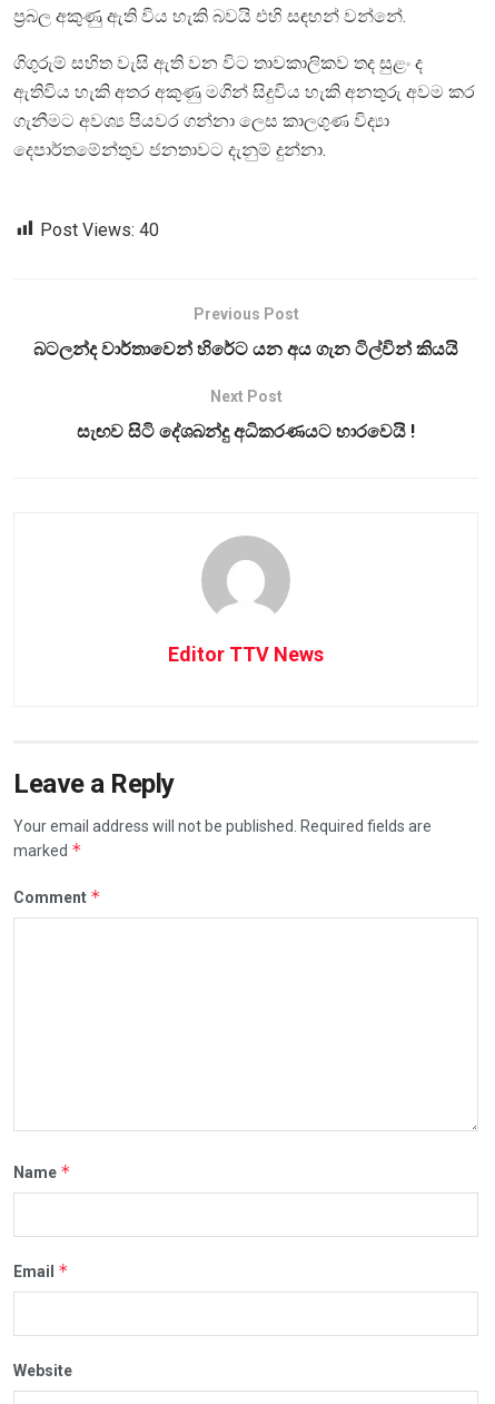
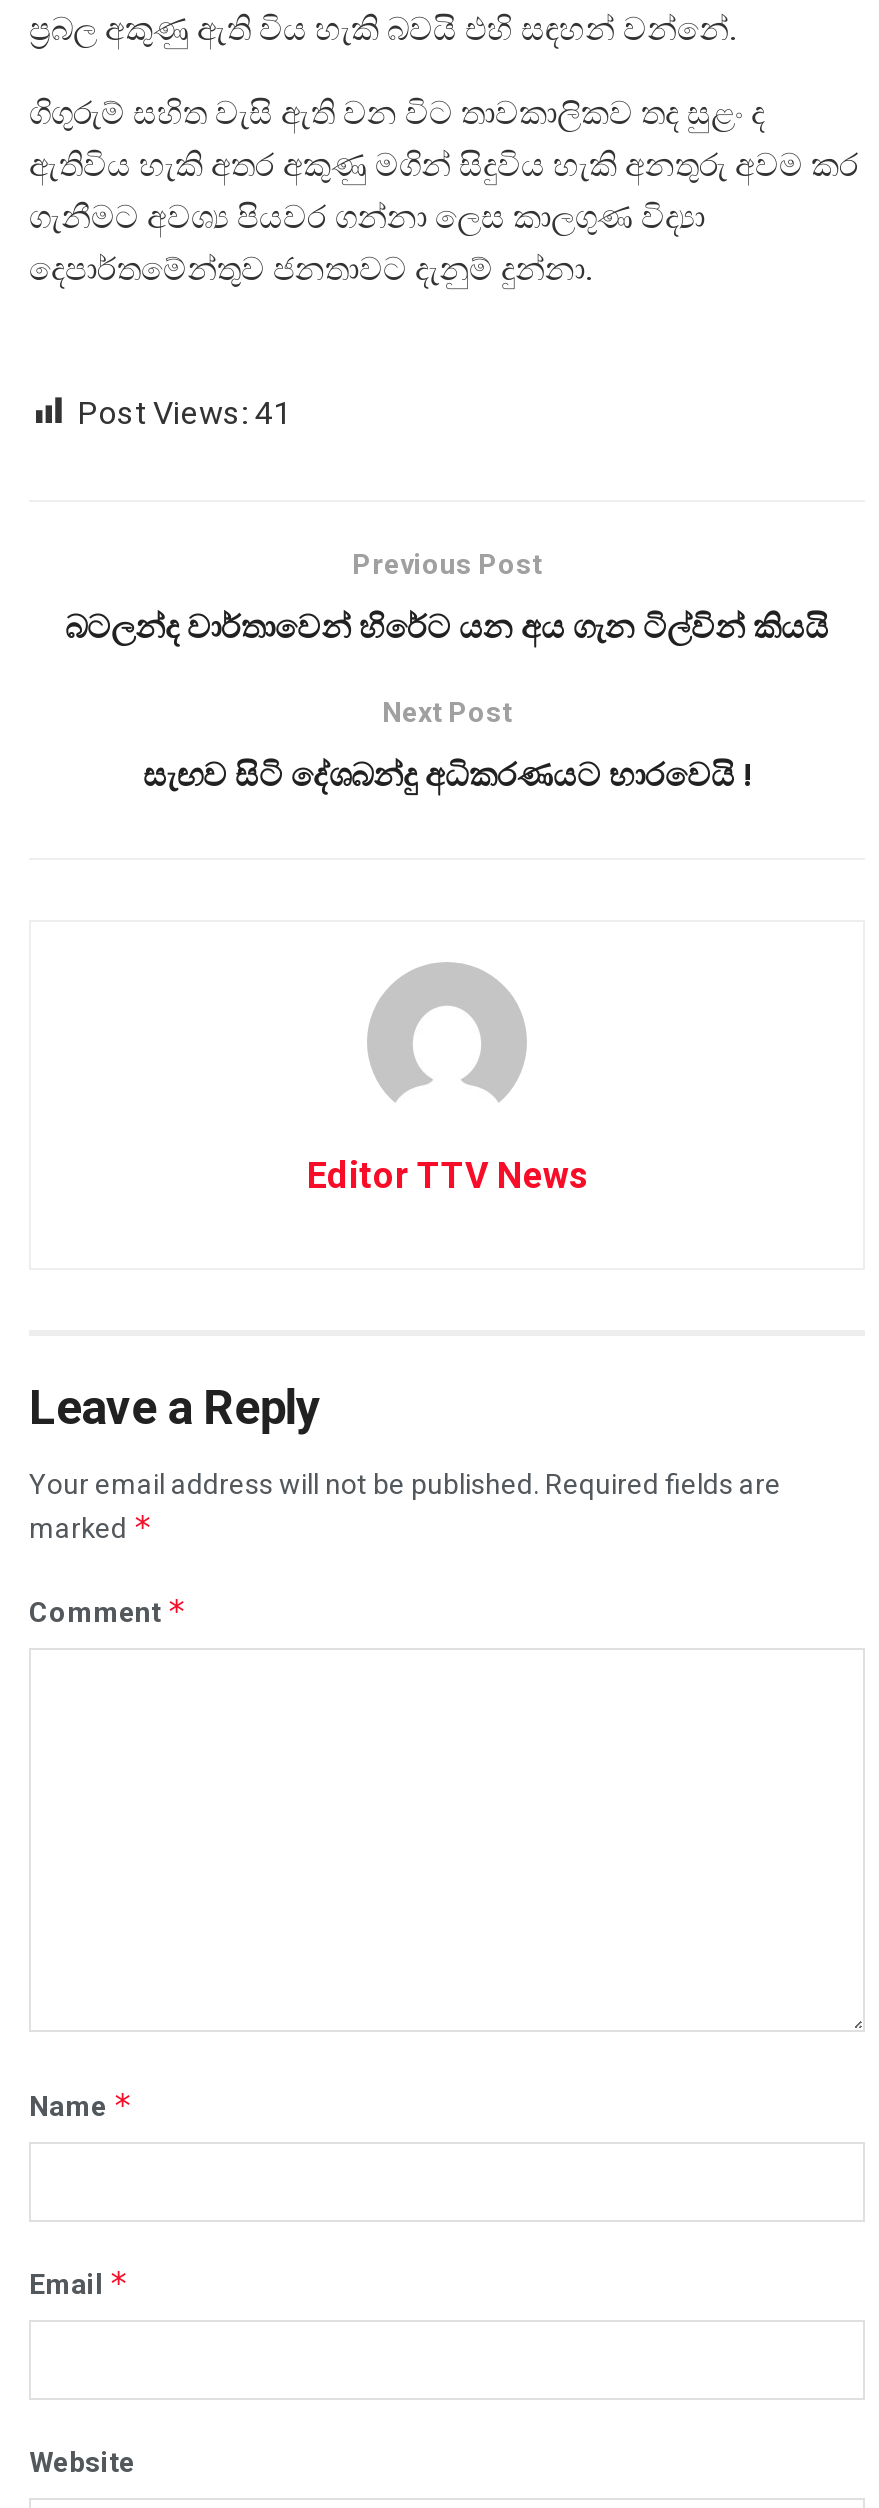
- Post Views: 40
+ Post Views: 41
